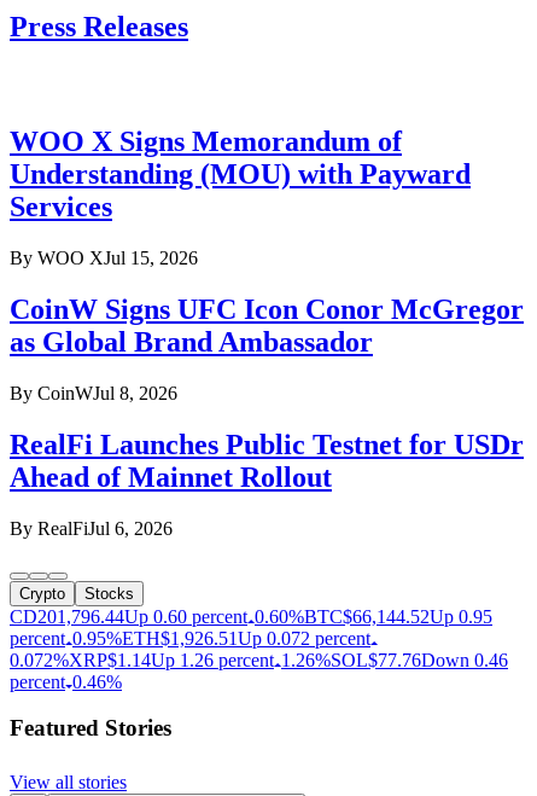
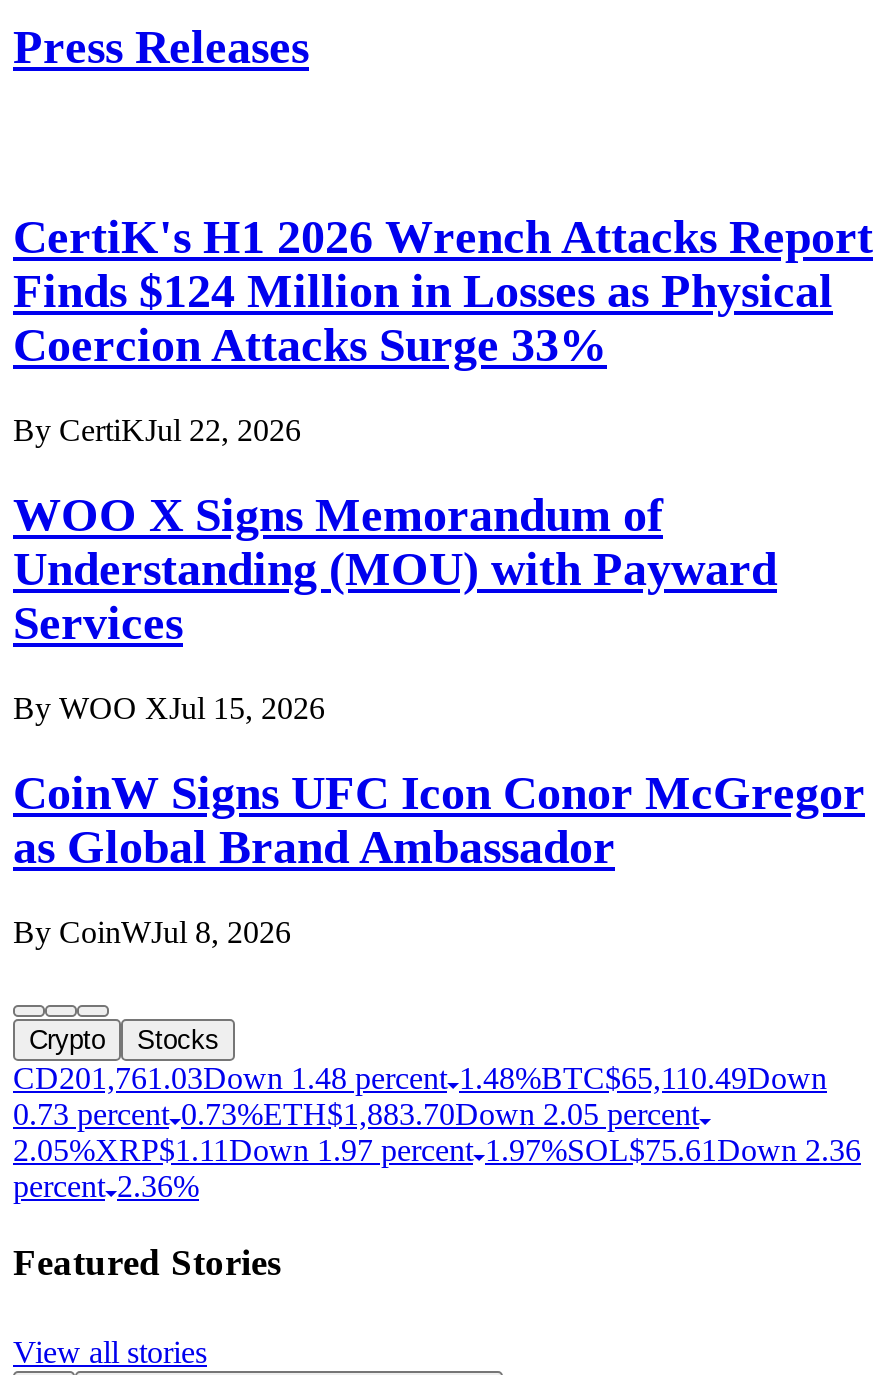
+ CertiK's H1 2026 Wrench Attacks Report
+ Finds $124 Million in Losses as Physical
+ Coercion Attacks Surge 33%
+ By CertiKJul 22, 2026

moved down: WOO X Signs Memorandum of | Understanding (MOU) with Payward | Services | By WOO XJul 15, 2026 | CoinW Signs UFC Icon Conor McGregor | as Global Brand Ambassador | By CoinWJul 8, 2026

- RealFi Launches Public Testnet for USDr
- Ahead of Mainnet Rollout
- By RealFiJul 6, 2026

- CD201,796.44Up 0.60 percent 0.60%BTC$66,144.52Up 0.95
- percent 0.95%ETH$1,926.51Up 0.072 percent
- 0.072%XRP$1.14 Up 1.26 percent 1.26%SOL $77.76 Down 0.46
- percent 0.46%
+ CD201,761.03Down 1.48 percent 1.48%BTC$65,110.49Down
+ 0.73 percent 0.73%ETH$1,883.70Down 2.05 percent
+ 2.05%XRP$1.11 Down 1.97 percent 1.97%SOL $75.61 Down 2.36
+ percent 2.36%
